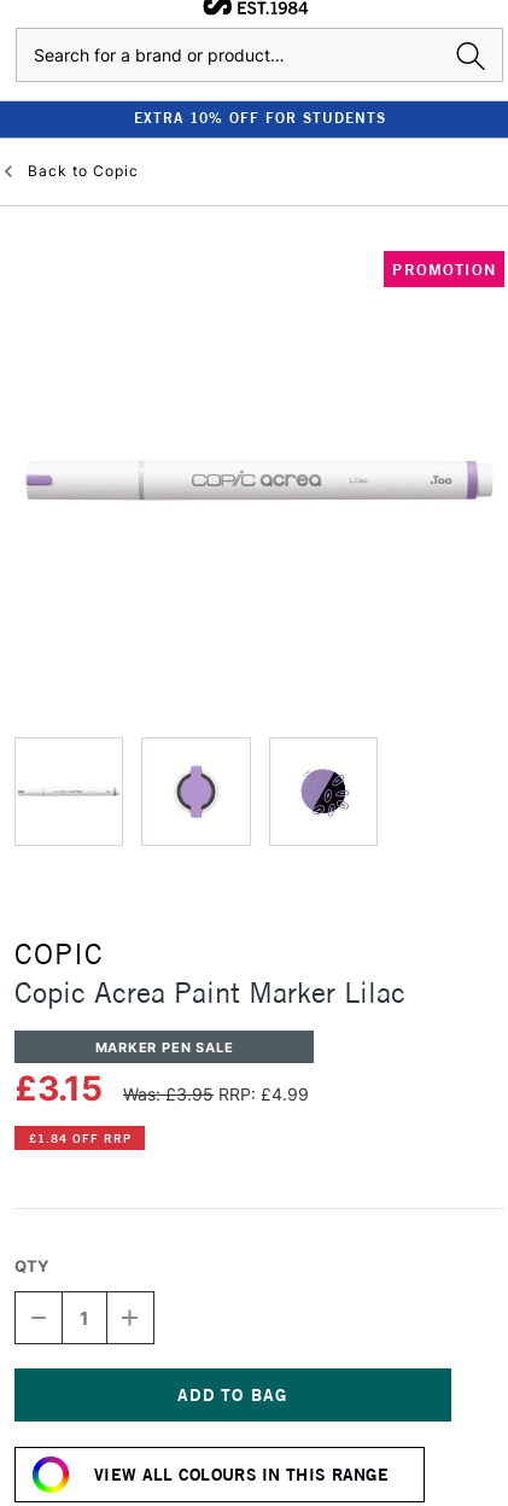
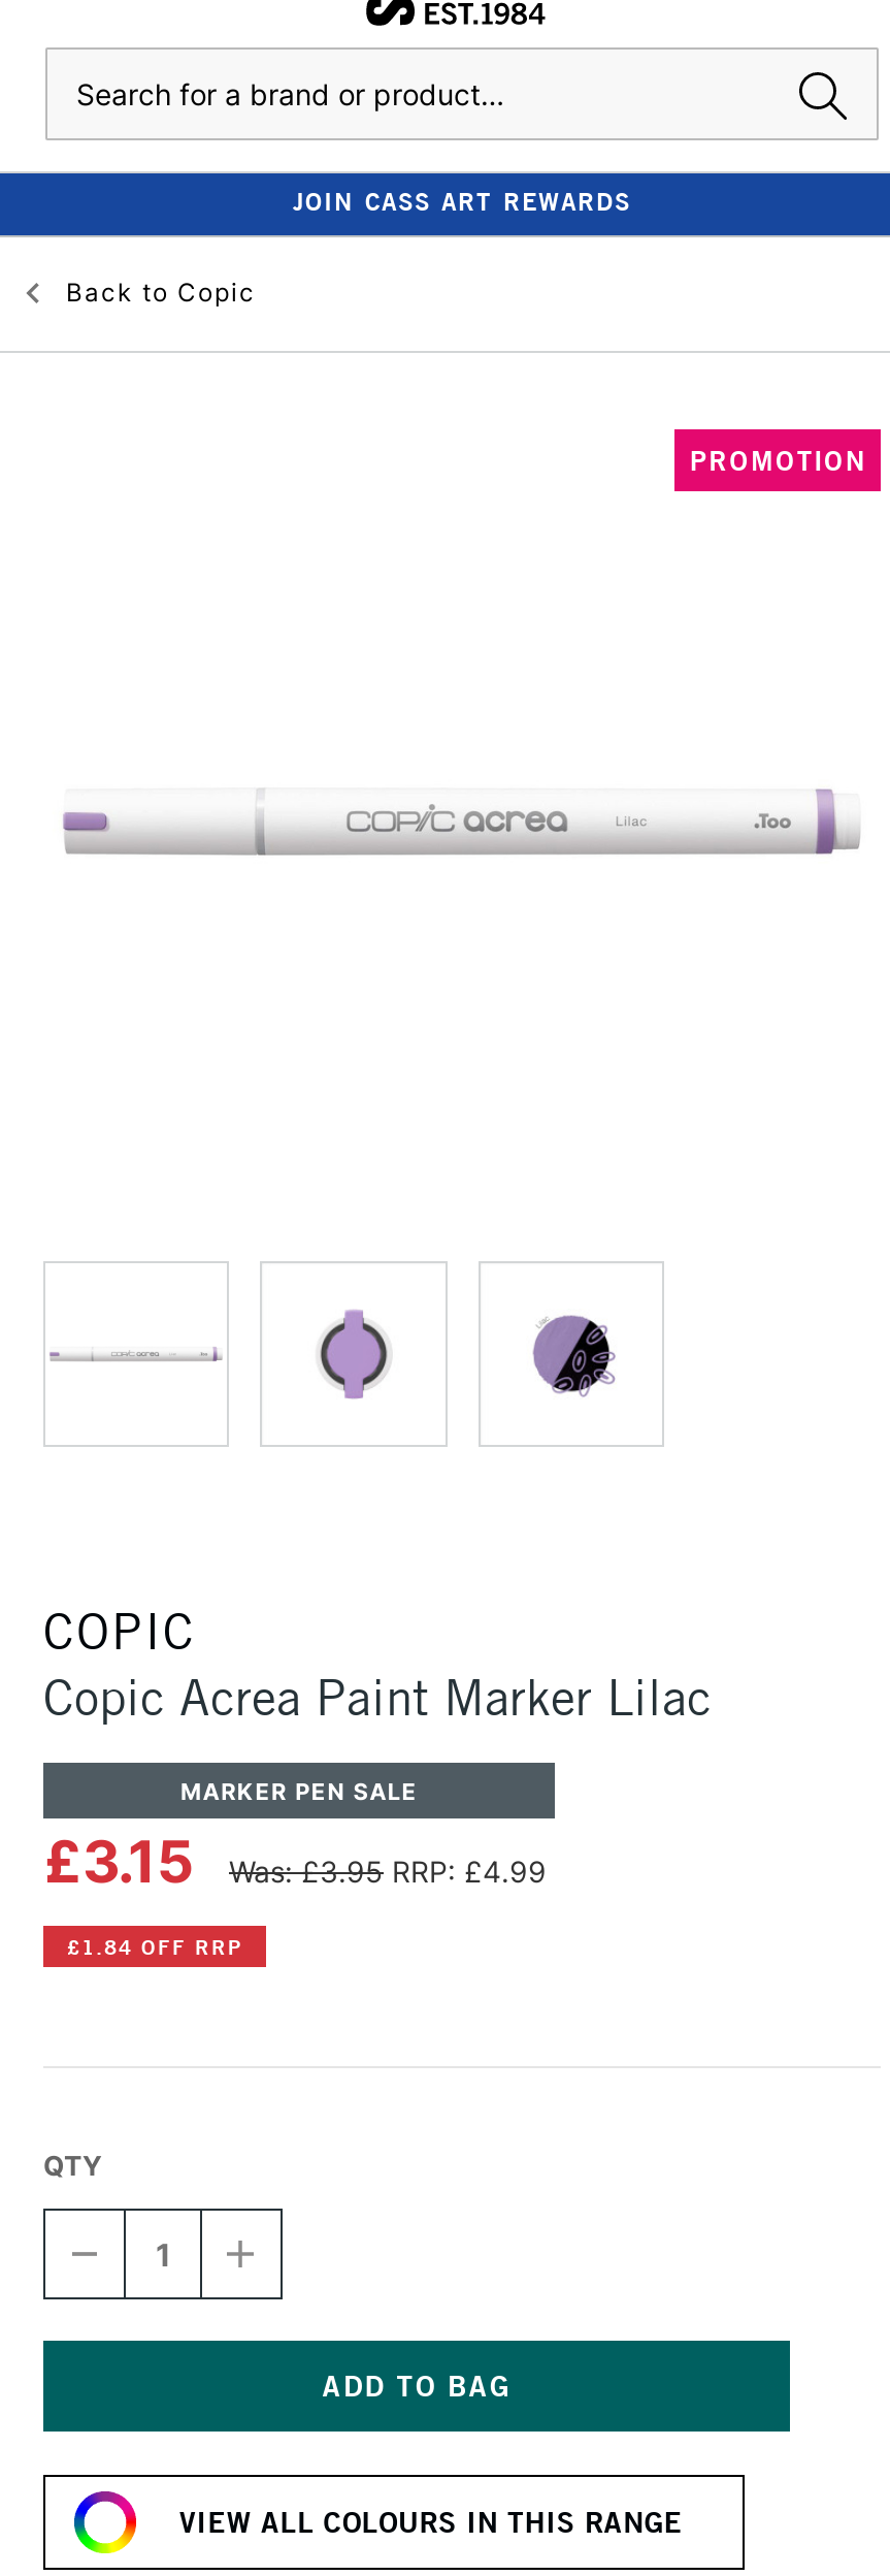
- EXTRA 10% OFF FOR STUDENTS
+ JOIN CASS ART REWARDS
